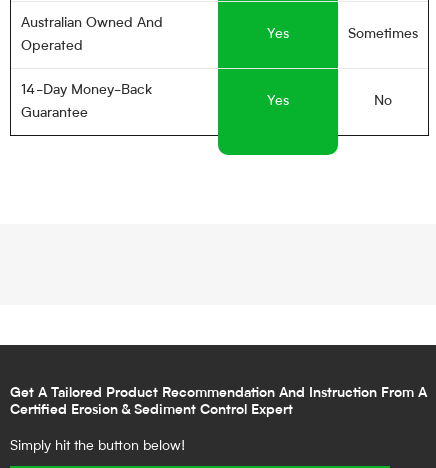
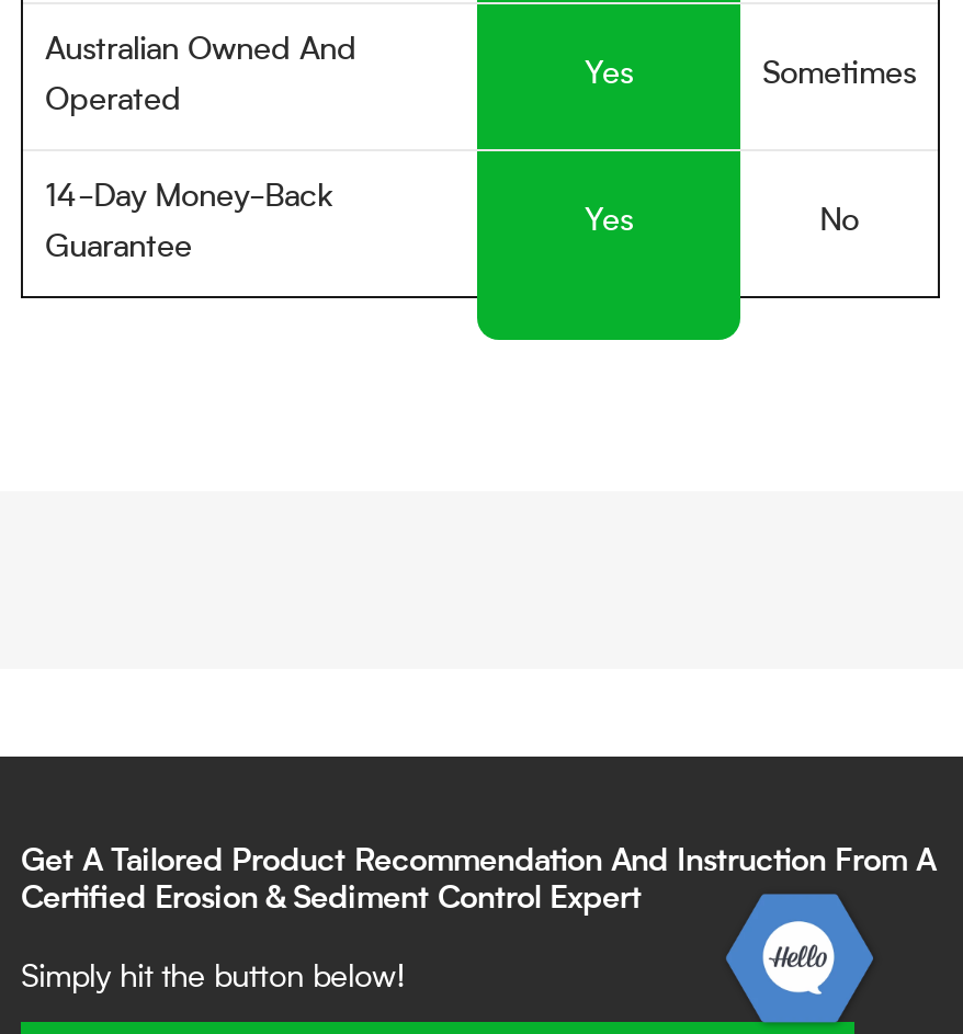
+ [image]
